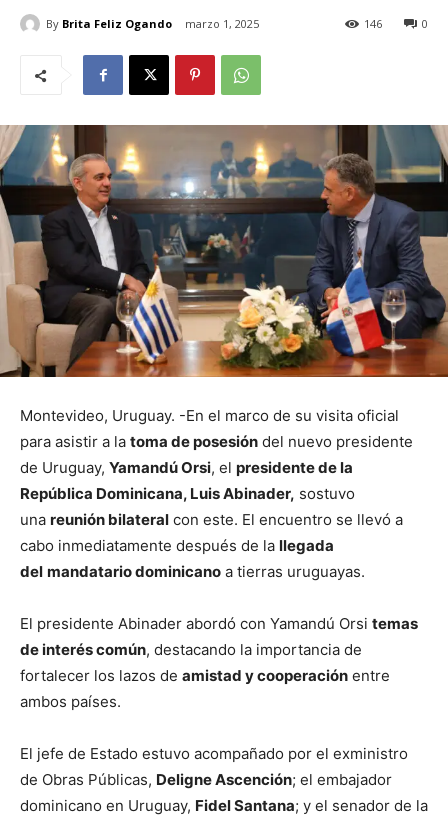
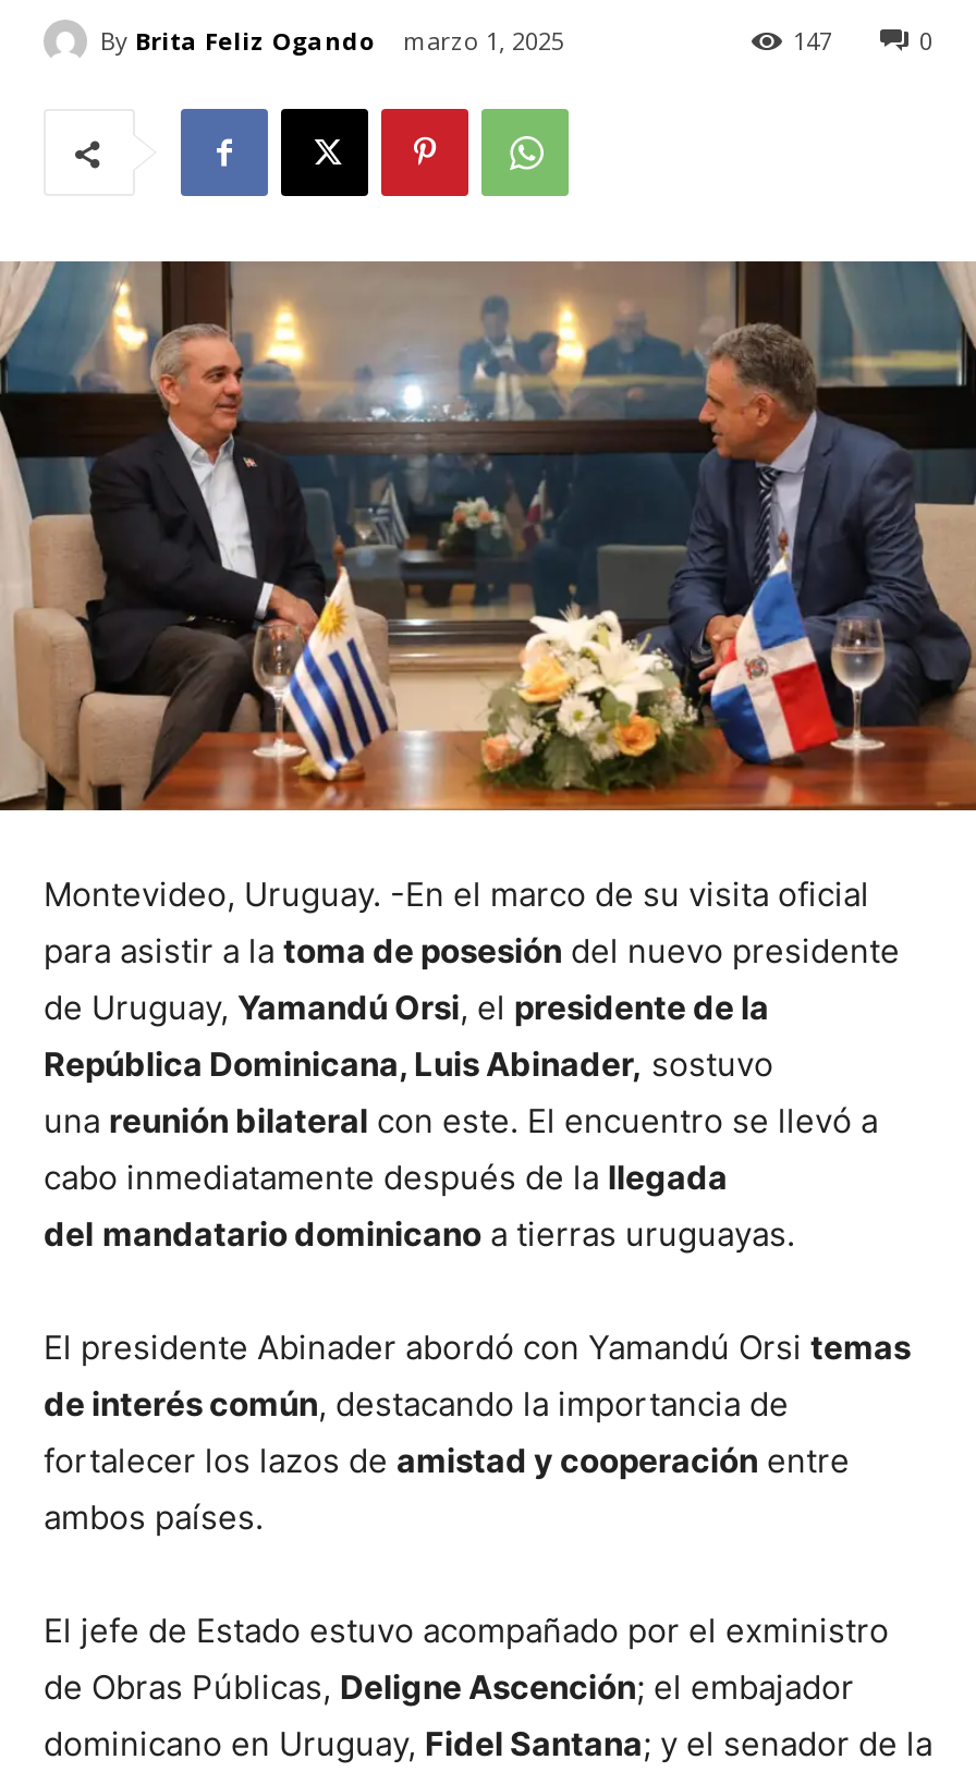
- 146
+ 147
